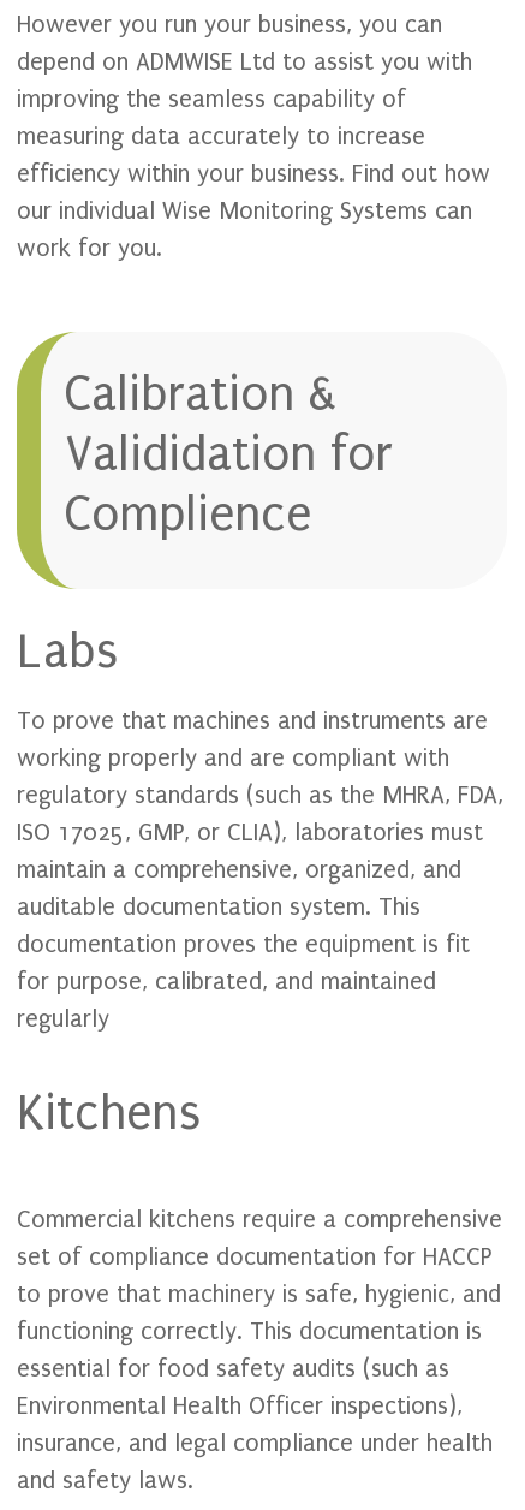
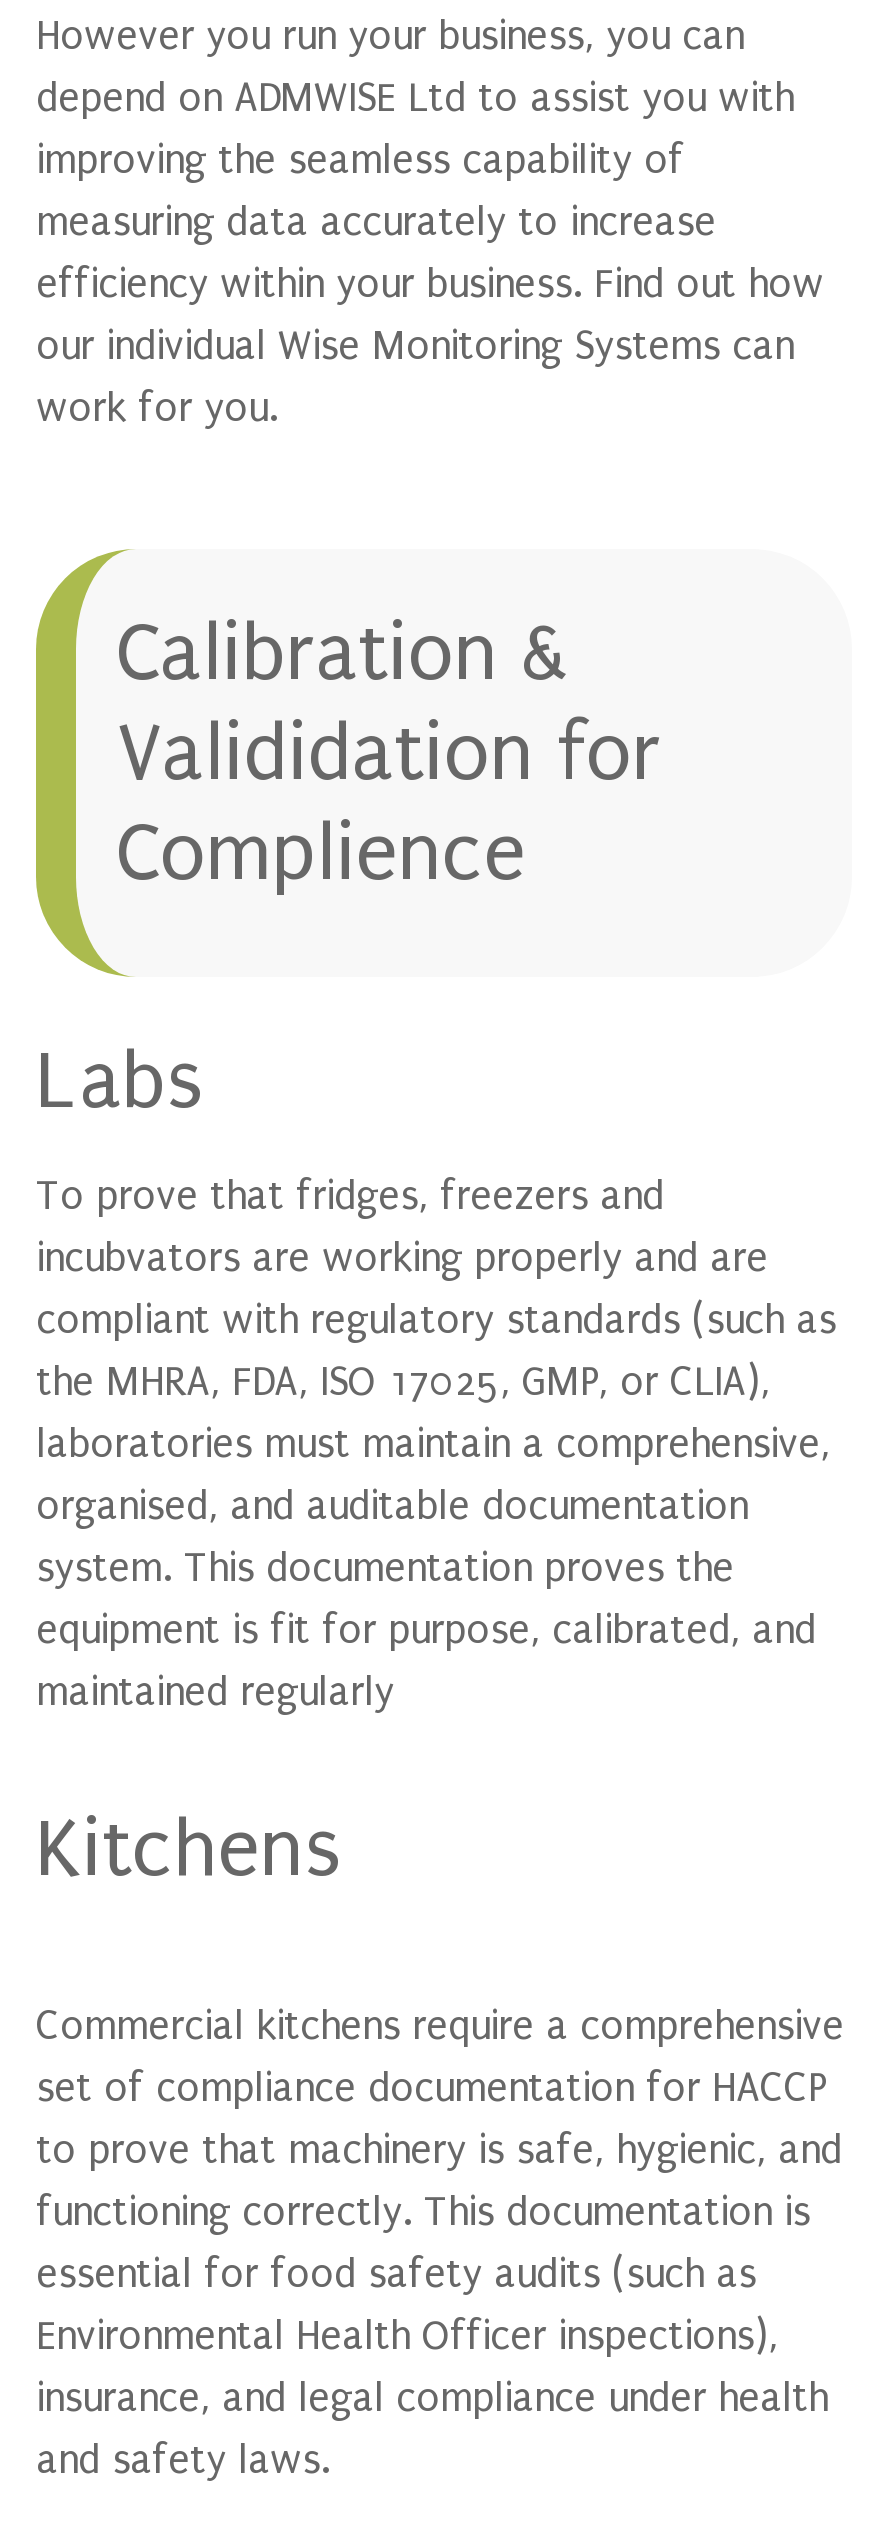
- To prove that machines and instruments are
- working properly and are compliant with
- regulatory standards (such as the MHRA, FDA,
- ISO 17025, GMP, or CLIA), laboratories must
- maintain a comprehensive, organized, and
- auditable documentation system. This
- documentation proves the equipment is fit
- for purpose, calibrated, and maintained
- regularly
+ To prove that fridges, freezers and
+ incubvators are working properly and are
+ compliant with regulatory standards (such as
+ the MHRA, FDA, ISO 17025, GMP, or CLIA),
+ laboratories must maintain a comprehensive,
+ organised, and auditable documentation
+ system. This documentation proves the
+ equipment is fit for purpose, calibrated, and
+ maintained regularly
